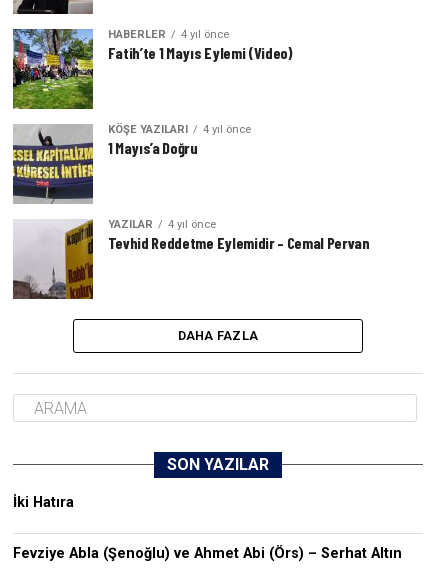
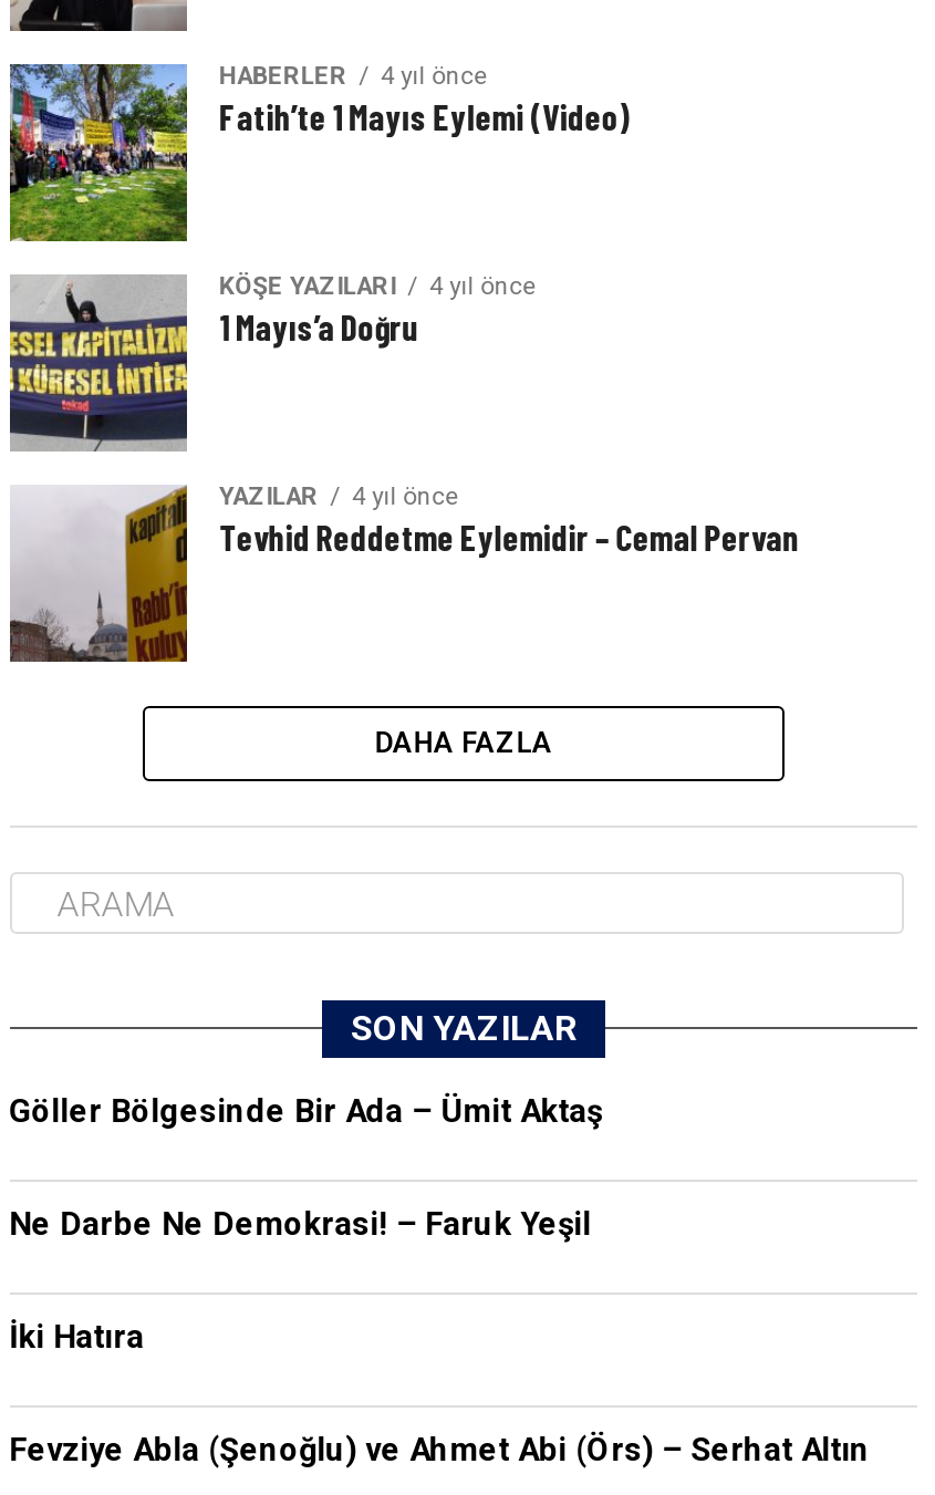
+ Göller Bölgesinde Bir Ada – Ümit Aktaş
+ Ne Darbe Ne Demokrasi! – Faruk Yeşil
